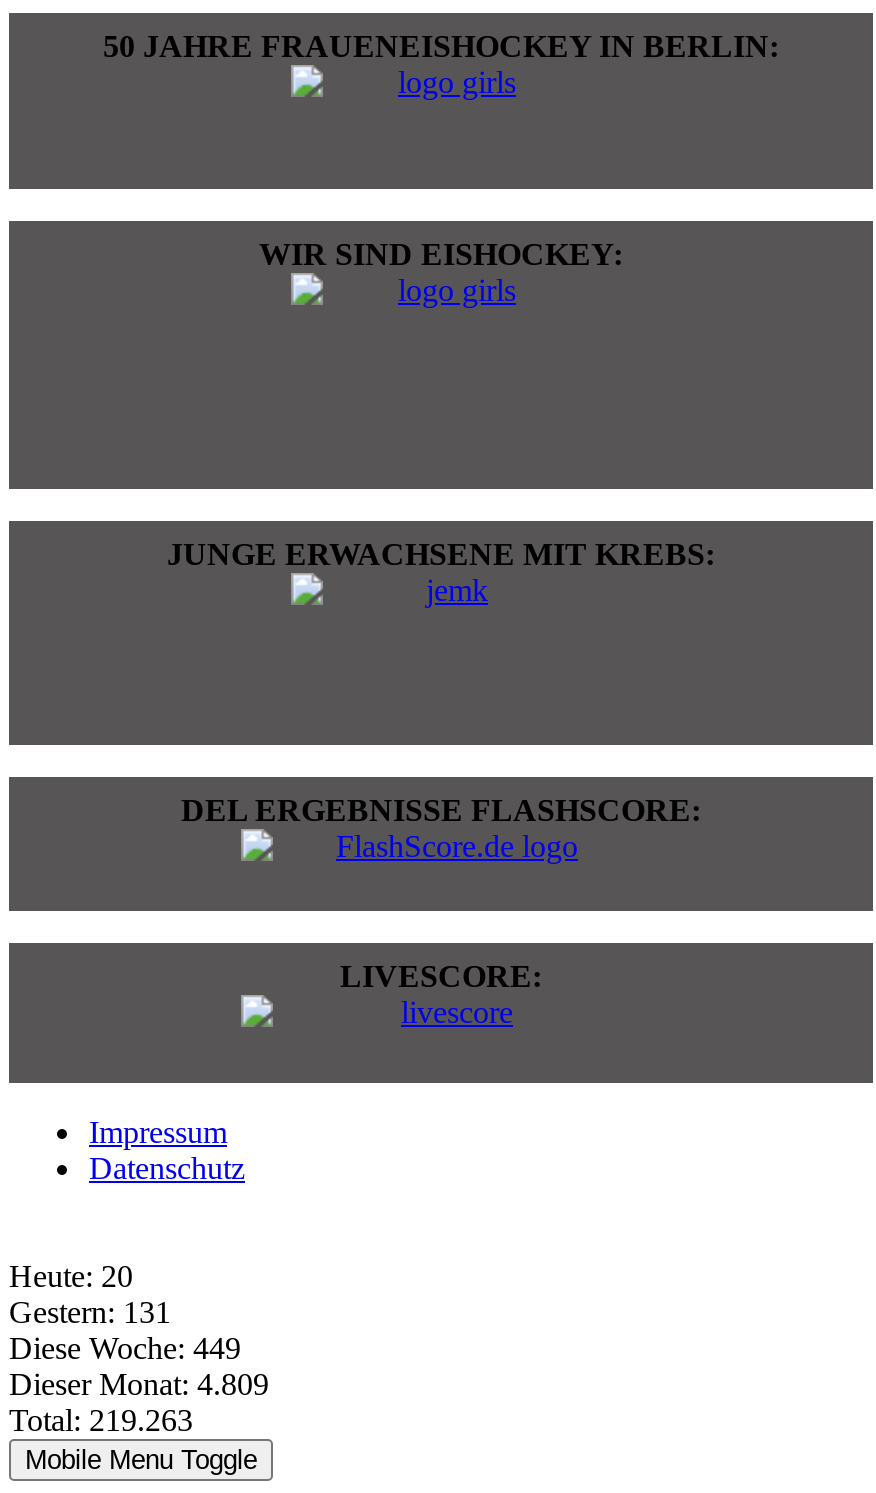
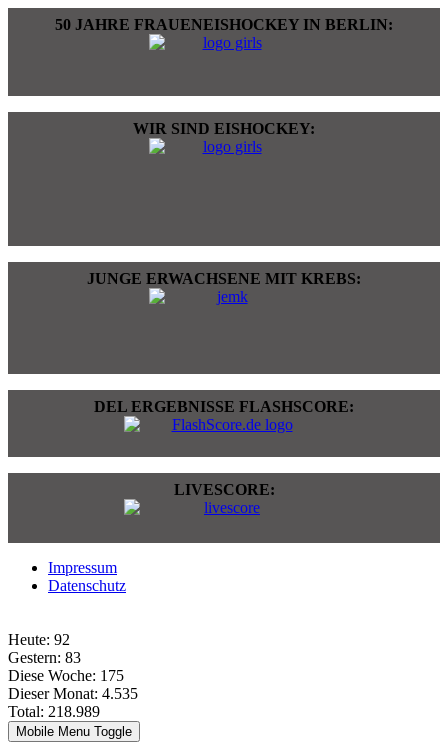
- Heute: 20
+ Heute: 92

- Gestern: 131
+ Gestern: 83

- Diese Woche: 449
+ Diese Woche: 175

- Dieser Monat: 4.809
+ Dieser Monat: 4.535

- Total: 219.263
+ Total: 218.989
